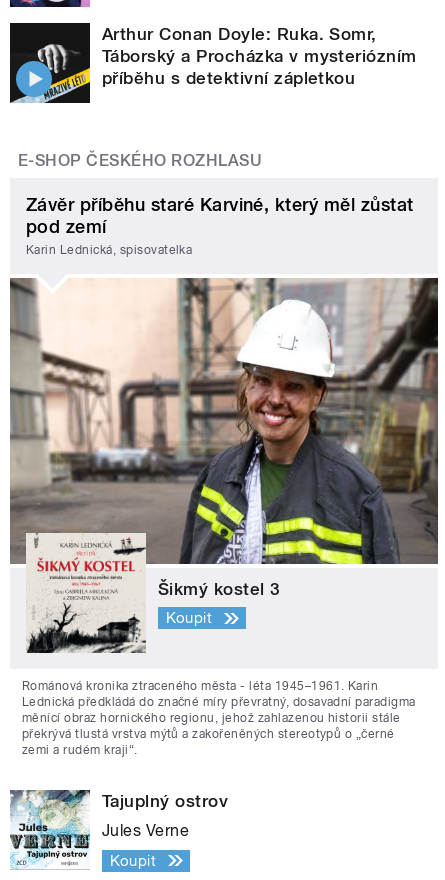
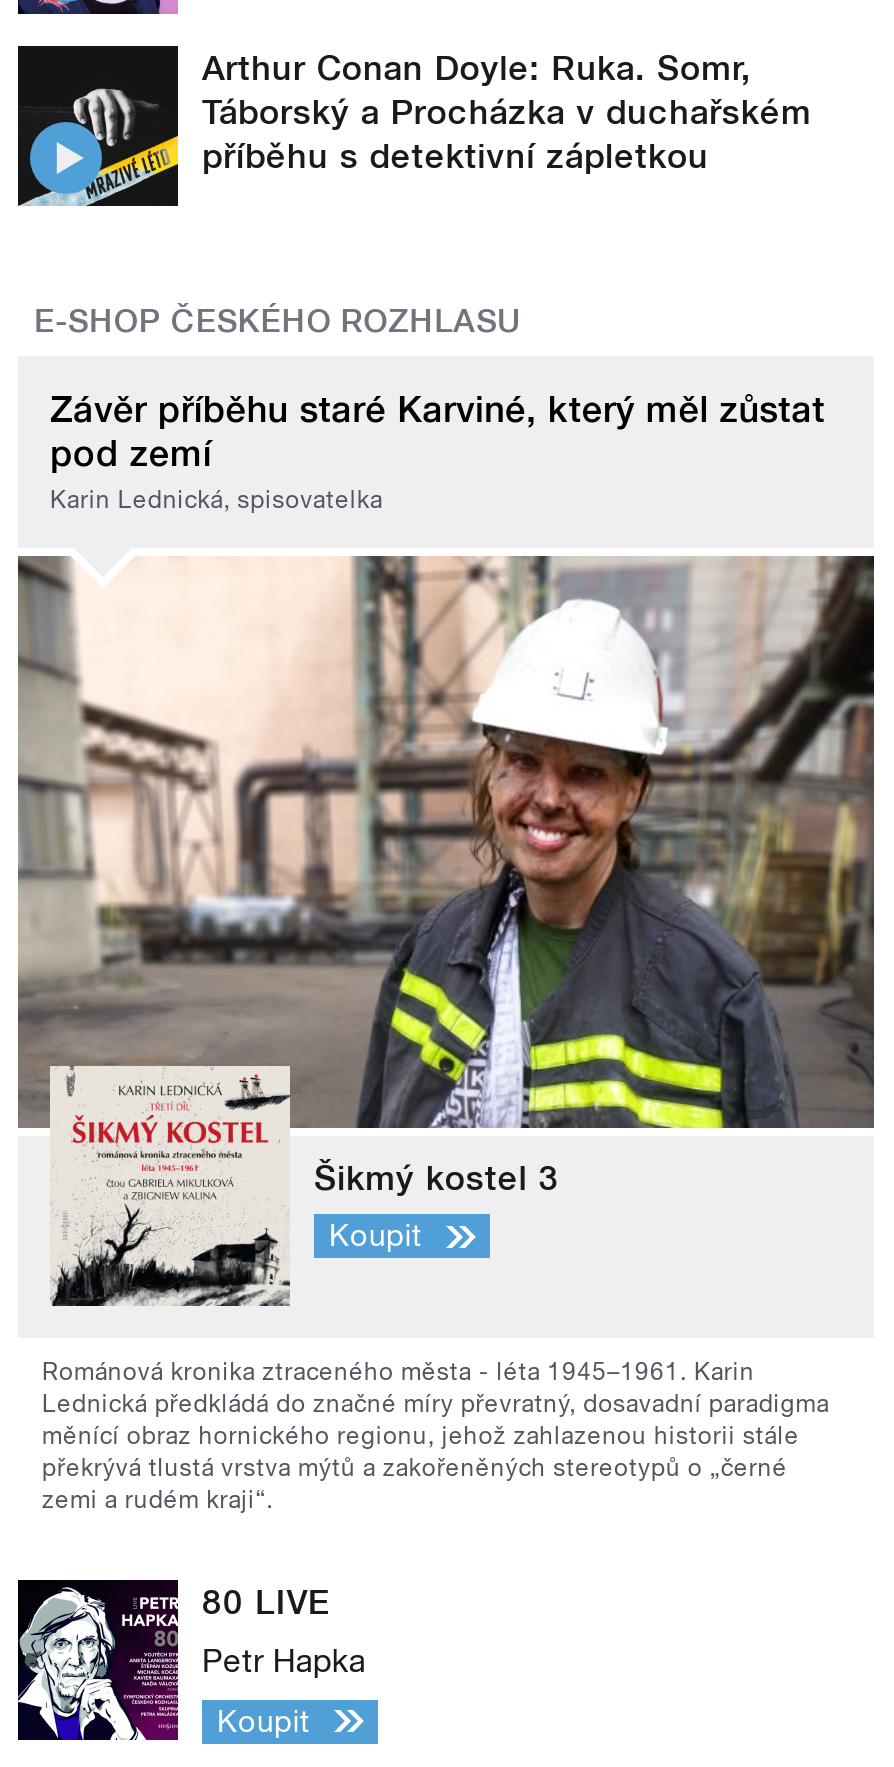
- Táborský a Procházka v mysteriózním
+ Táborský a Procházka v duchařském

- [image]
- Tajuplný ostrov
+ [image]
+ 80 LIVE

- Jules Verne
+ Petr Hapka
